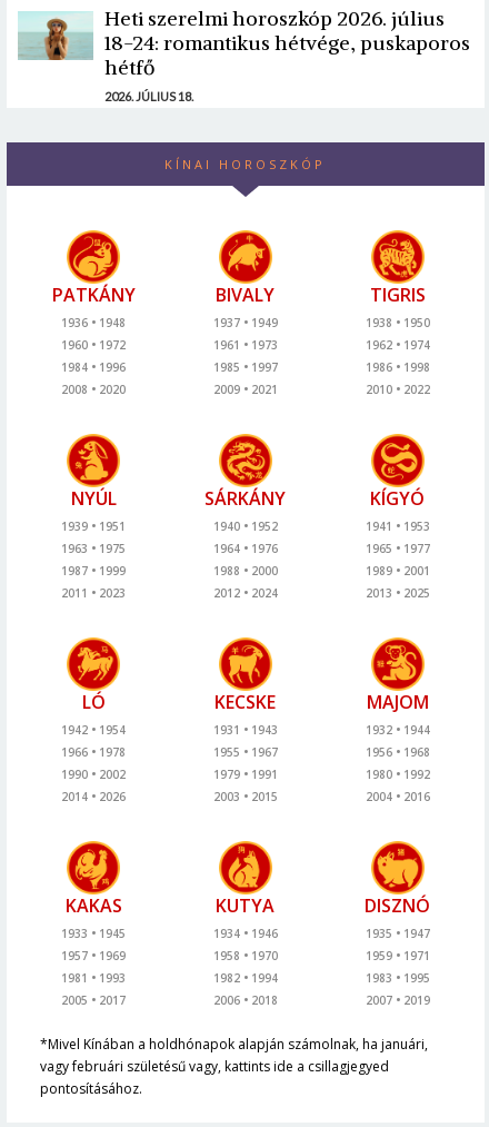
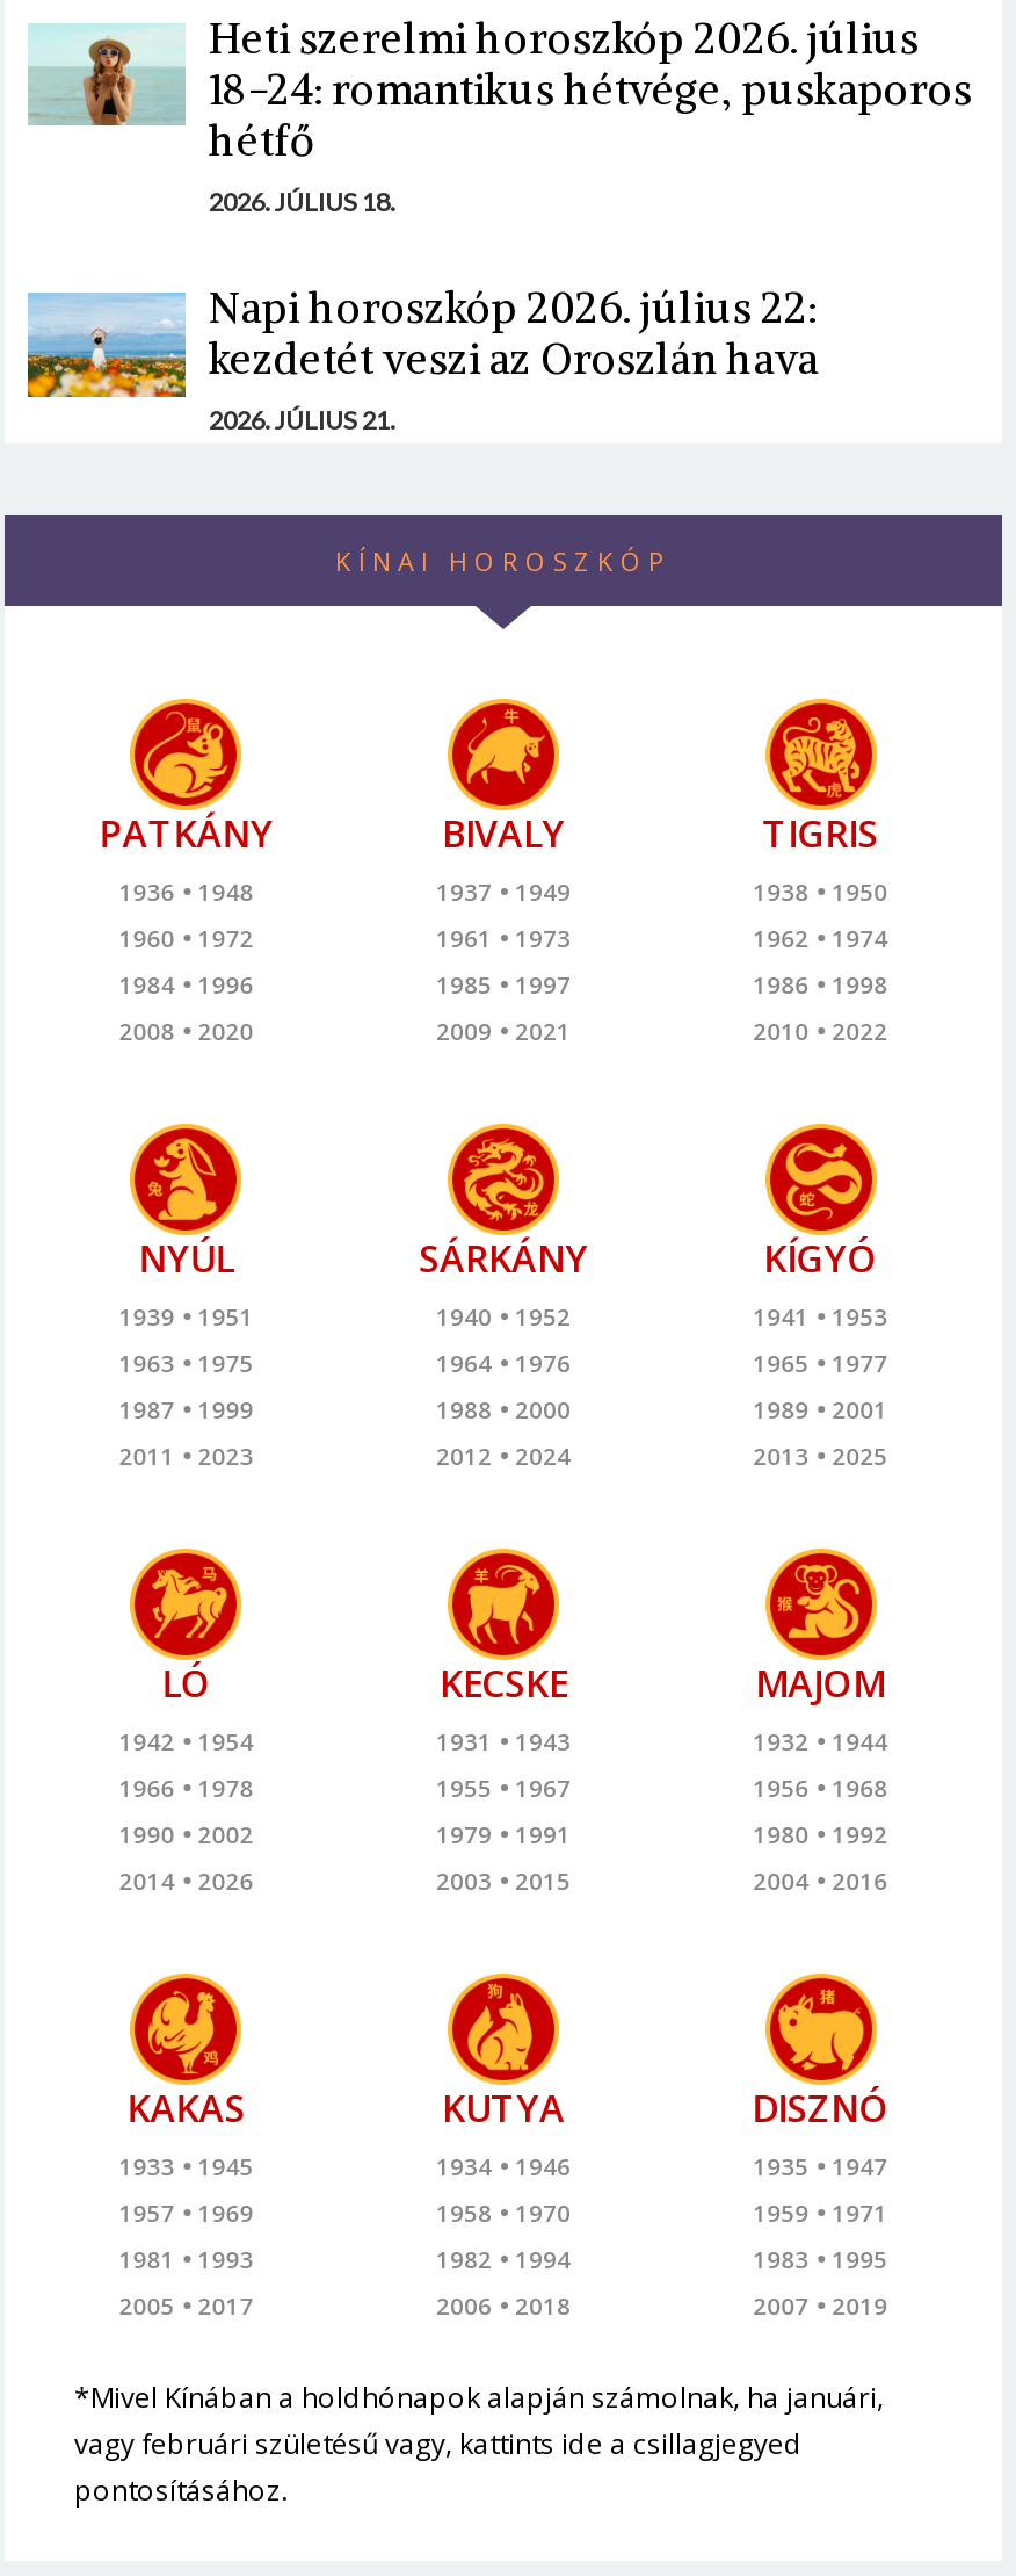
+ [image]
+ Napi horoszkóp 2026. július 22:
+ kezdetét veszi az Oroszlán hava
+ 2026. JÚLIUS 21.
